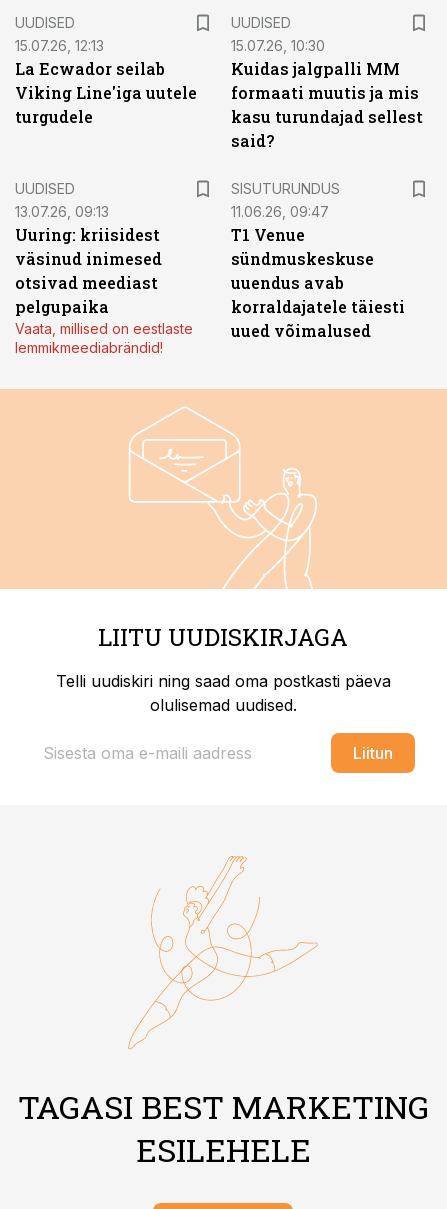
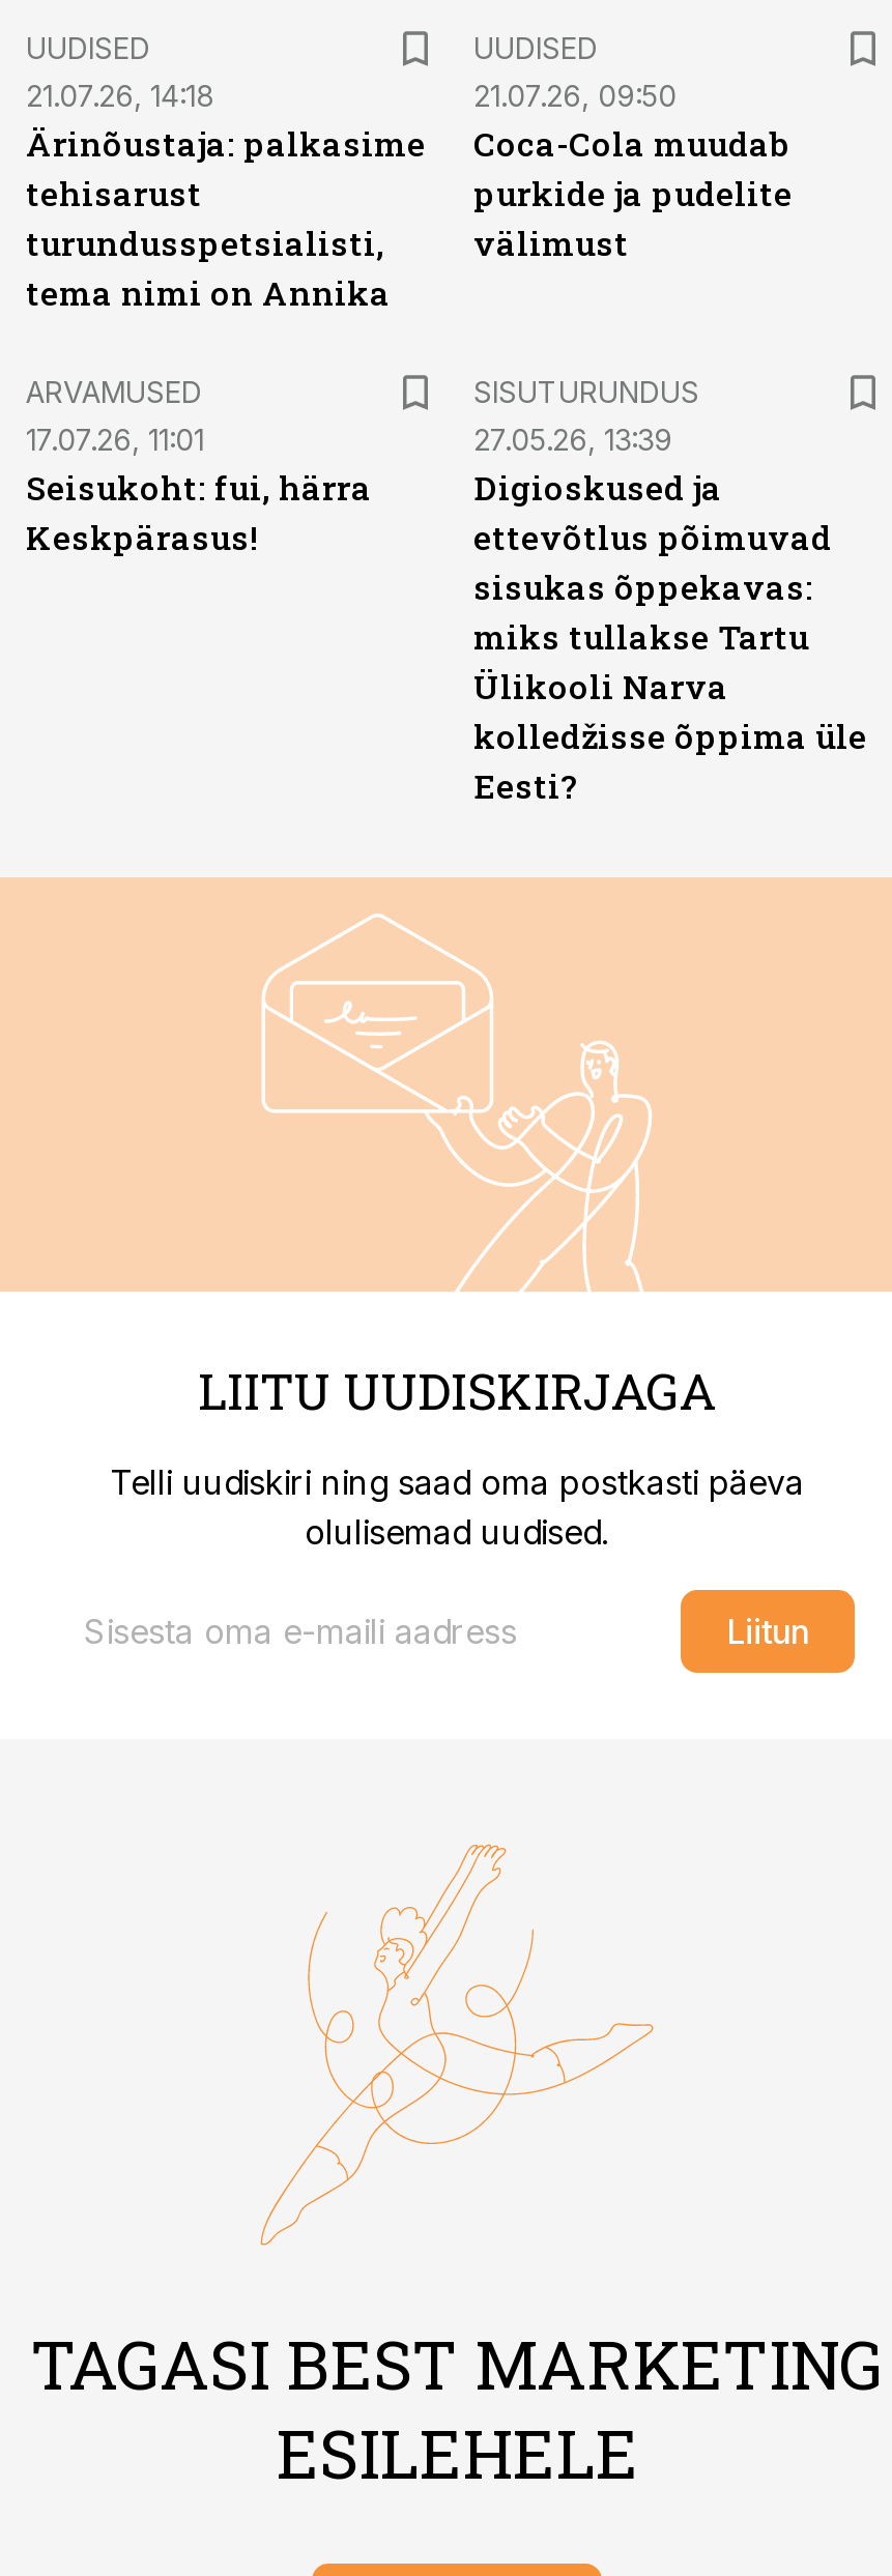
- 15.07.26, 12:13
- La Ecwador seilab
- Viking Line'iga uutele
- turgudele
+ 21.07.26, 14:18
+ Ärinõustaja: palkasime
+ tehisarust
+ turundusspetsialisti,
+ tema nimi on Annika

- 15.07.26, 10:30
- Kuidas jalgpalli MM
- formaati muutis ja mis
- kasu turundajad sellest
- said?
+ 21.07.26, 09:50
+ Coca-Cola muudab
+ purkide ja pudelite
+ välimust

- UUDISED
- 13.07.26, 09:13
- Uuring: kriisidest
- väsinud inimesed
- otsivad meediast
- pelgupaika
- Vaata, millised on eestlaste
- lemmikmeediabrändid!
+ ARVAMUSED
+ 17.07.26, 11:01
+ Seisukoht: fui, härra
+ Keskpärasus!

- 11.06.26, 09:47
- T1 Venue
- sündmuskeskuse
- uuendus avab
- korraldajatele täiesti
- uued võimalused
+ 27.05.26, 13:39
+ Digioskused ja
+ ettevõtlus põimuvad
+ sisukas õppekavas:
+ miks tullakse Tartu
+ Ülikooli Narva
+ kolledžisse õppima üle
+ Eesti?
